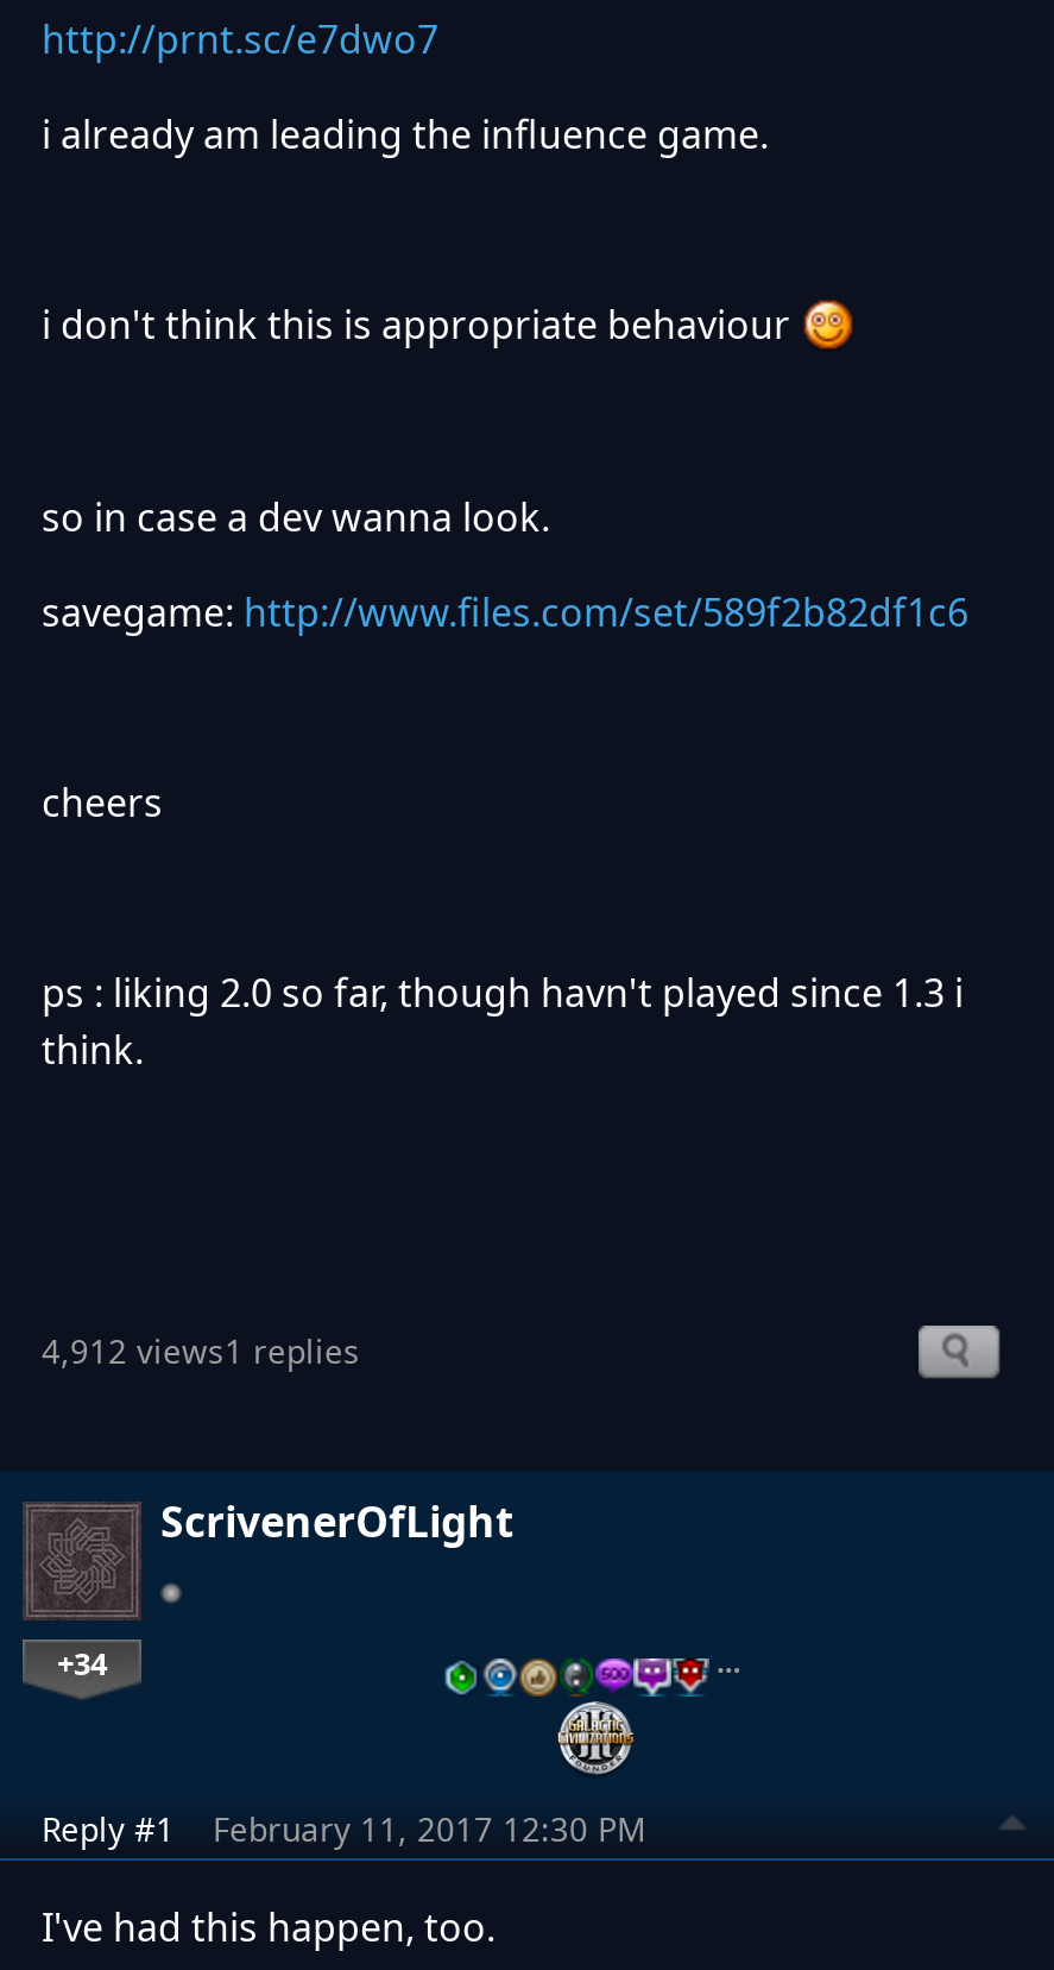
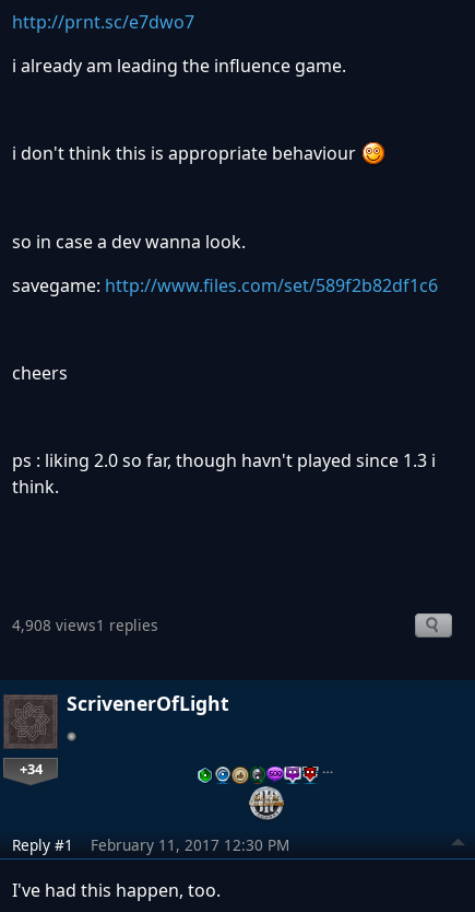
- 4,912 views1 replies
+ 4,908 views1 replies
